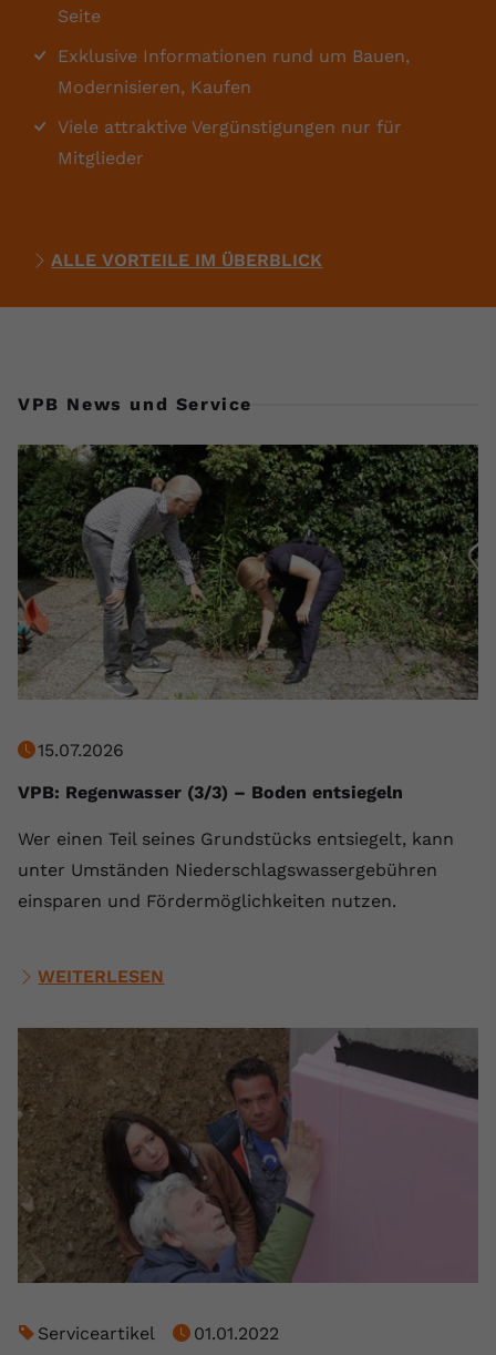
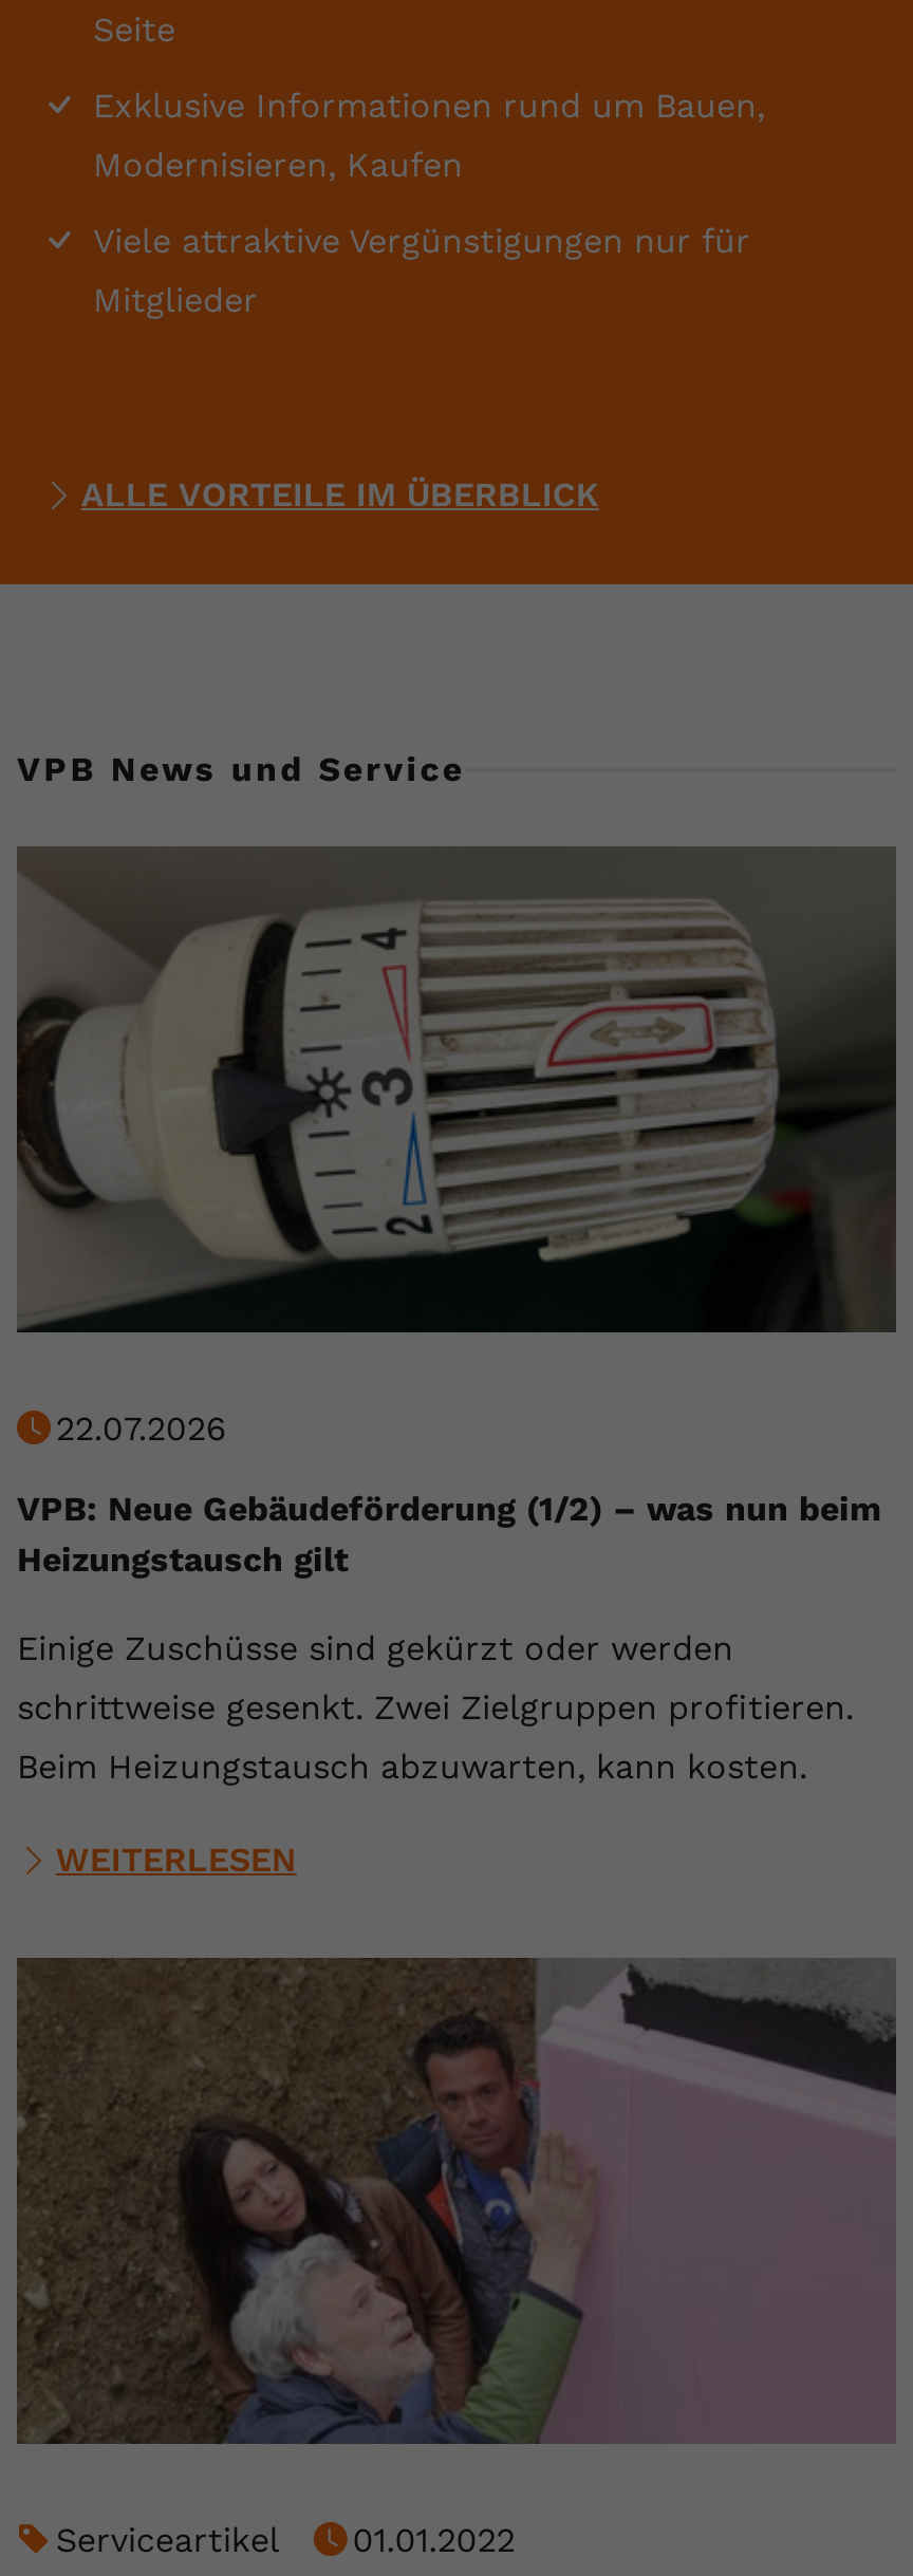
- [image]
- 15.07.2026
+ [image]
+ 22.07.2026

- VPB: Regenwasser (3/3) – Boden entsiegeln
+ VPB: Neue Gebäudeförderung (1/2) – was nun beim
+ Heizungstausch gilt

- Wer einen Teil seines Grundstücks entsiegelt, kann
+ Einige Zuschüsse sind gekürzt oder werden

- unter Umständen Niederschlagswassergebühren
+ schrittweise gesenkt. Zwei Zielgruppen profitieren.

- einsparen und Fördermöglichkeiten nutzen.
+ Beim Heizungstausch abzuwarten, kann kosten.
